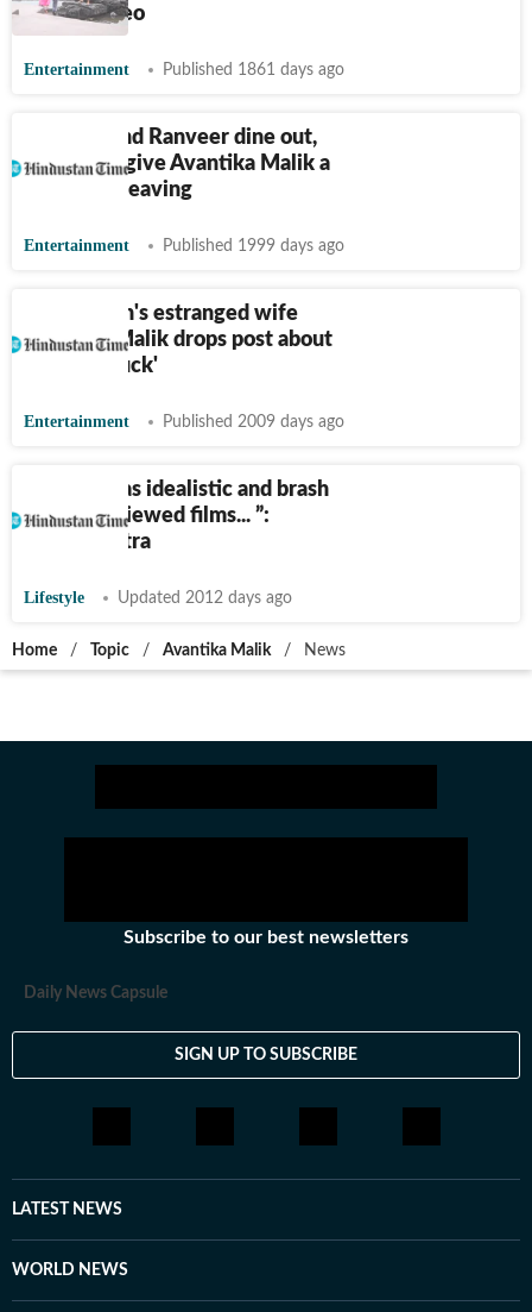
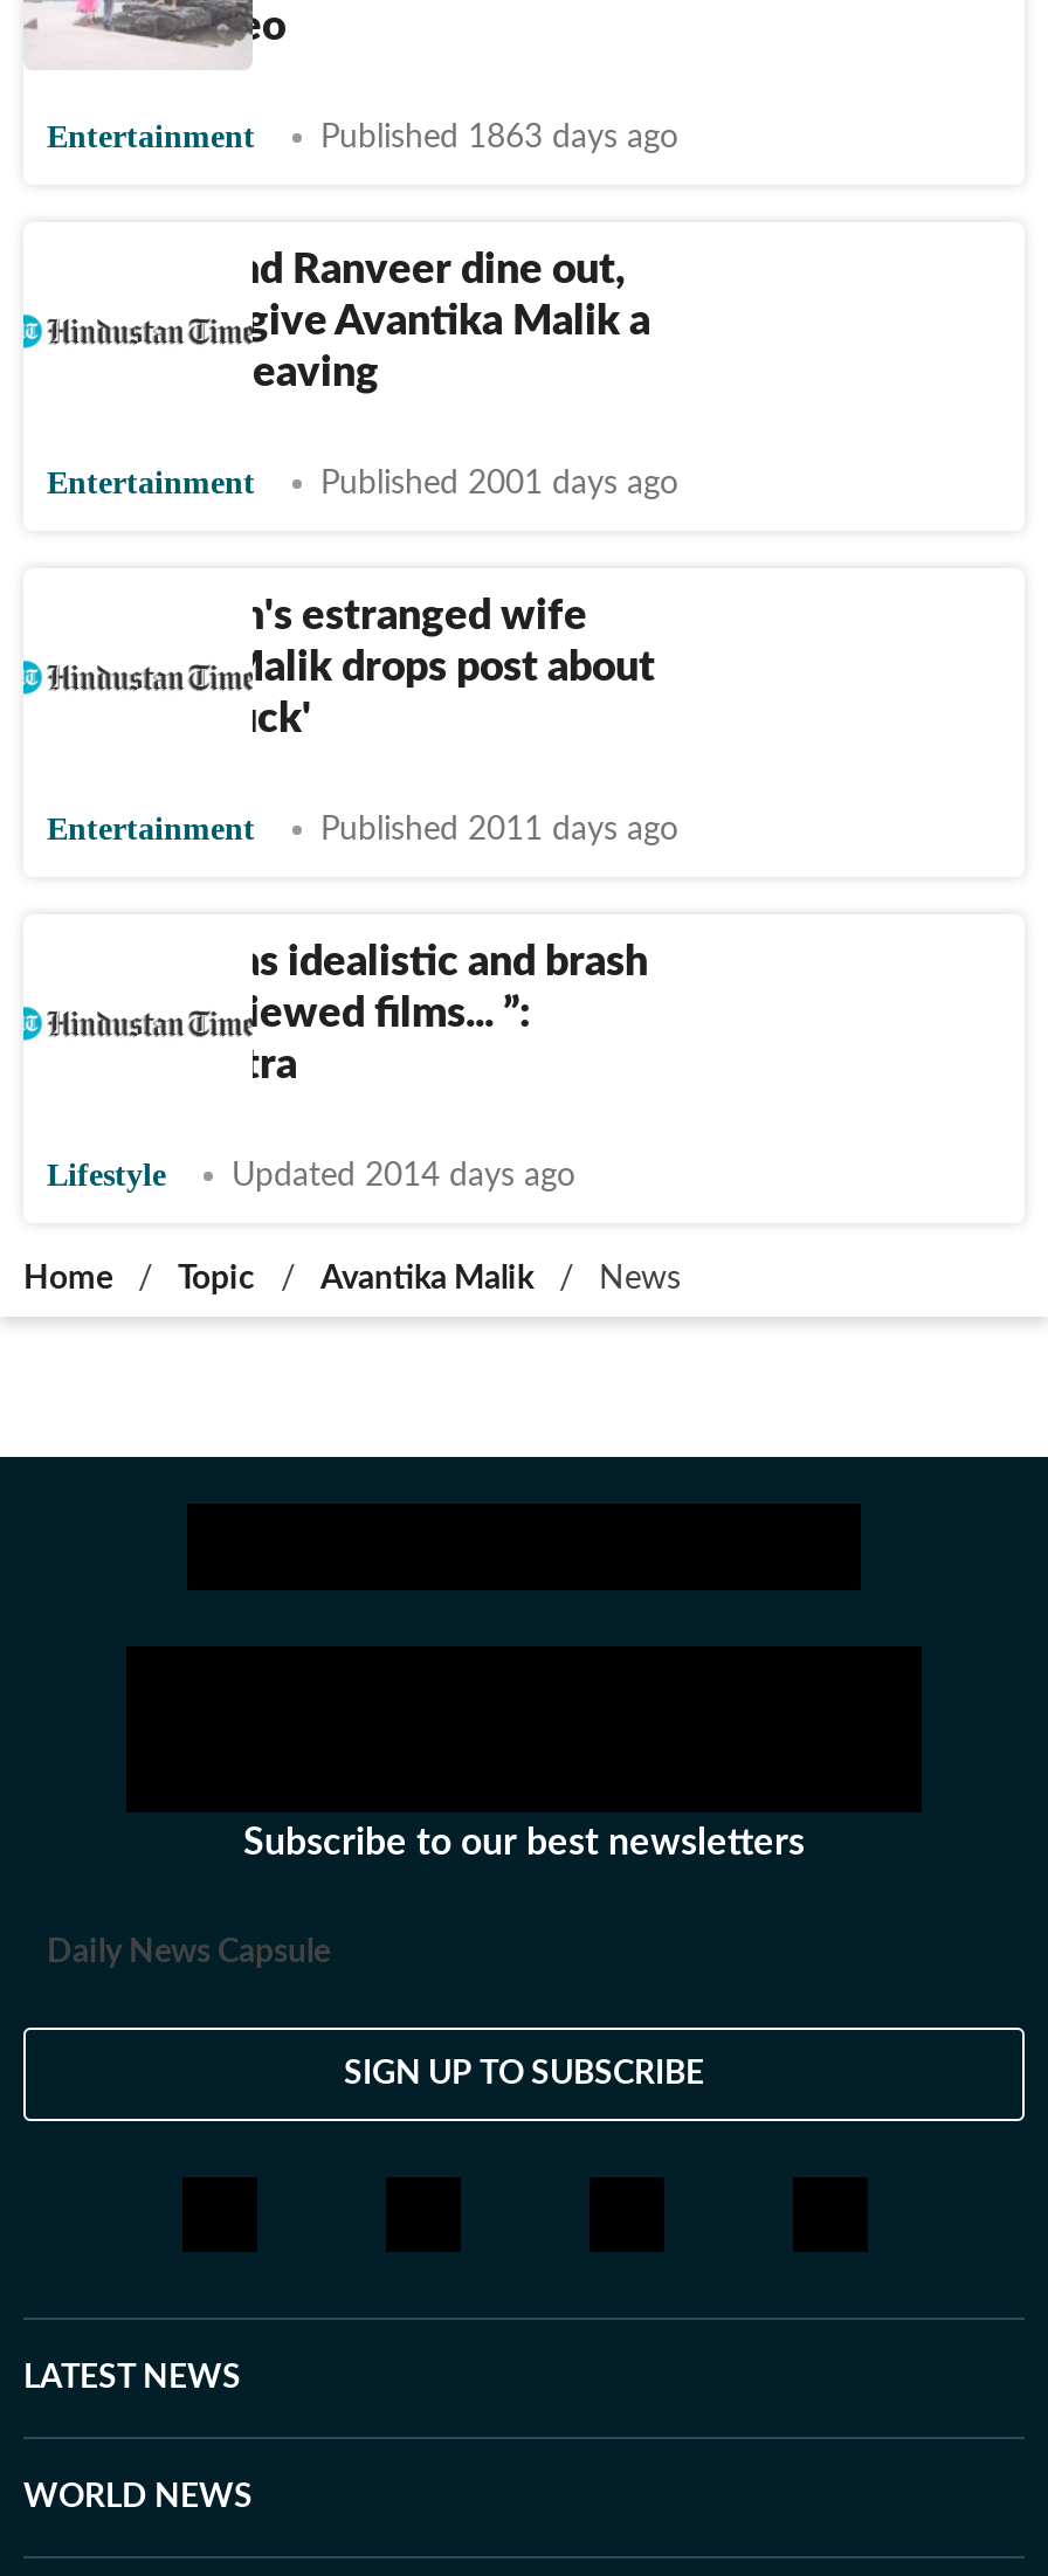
- Published 1861 days ago
+ Published 1863 days ago

- Published 1999 days ago
+ Published 2001 days ago

- Published 2009 days ago
+ Published 2011 days ago

- Updated 2012 days ago
+ Updated 2014 days ago
